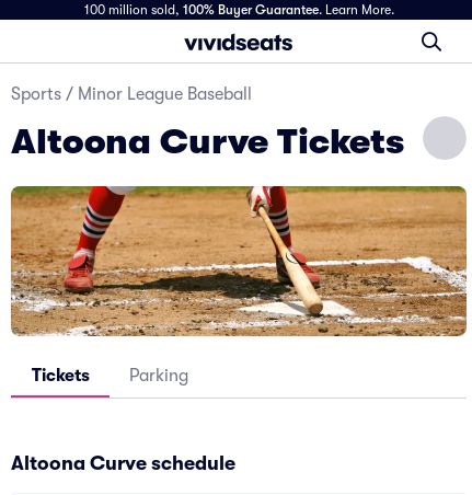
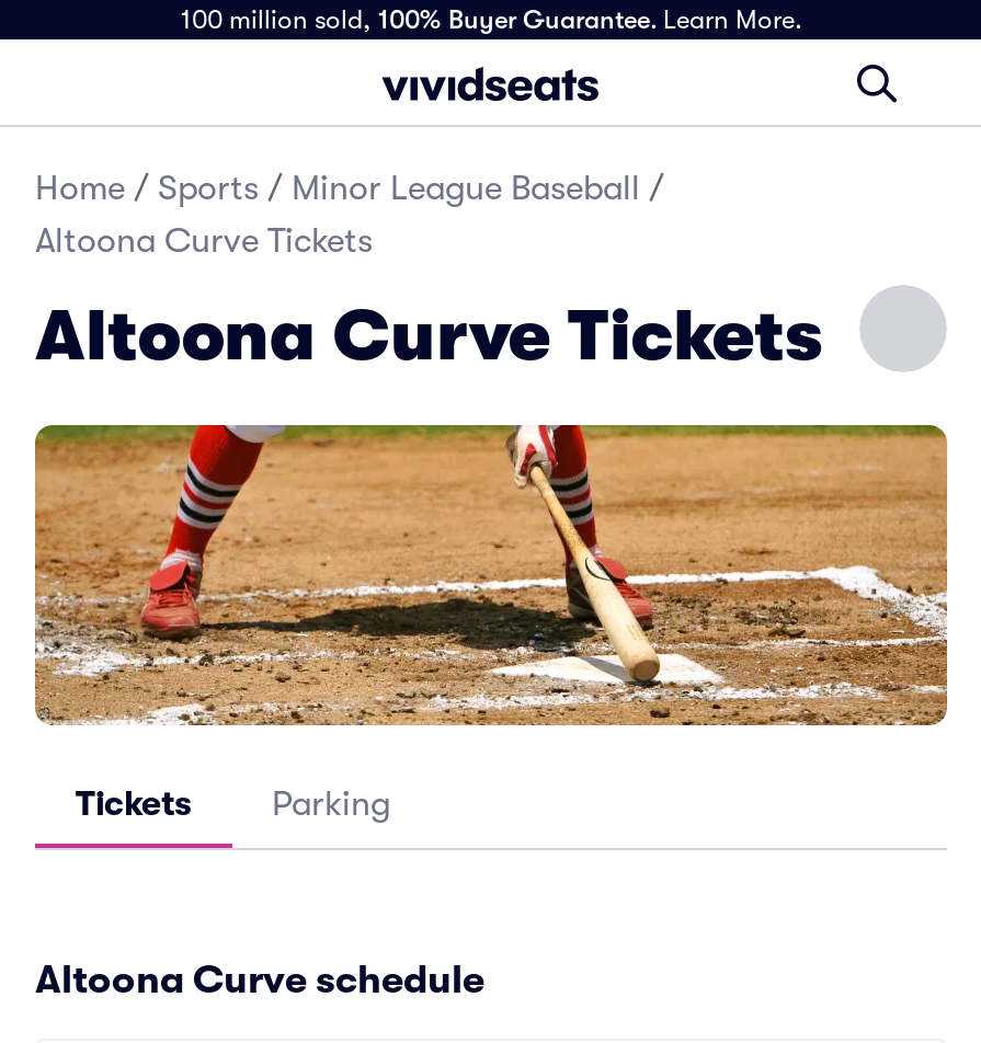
- Sports / Minor League Baseball
+ Home / Sports / Minor League Baseball /
+ Altoona Curve Tickets
